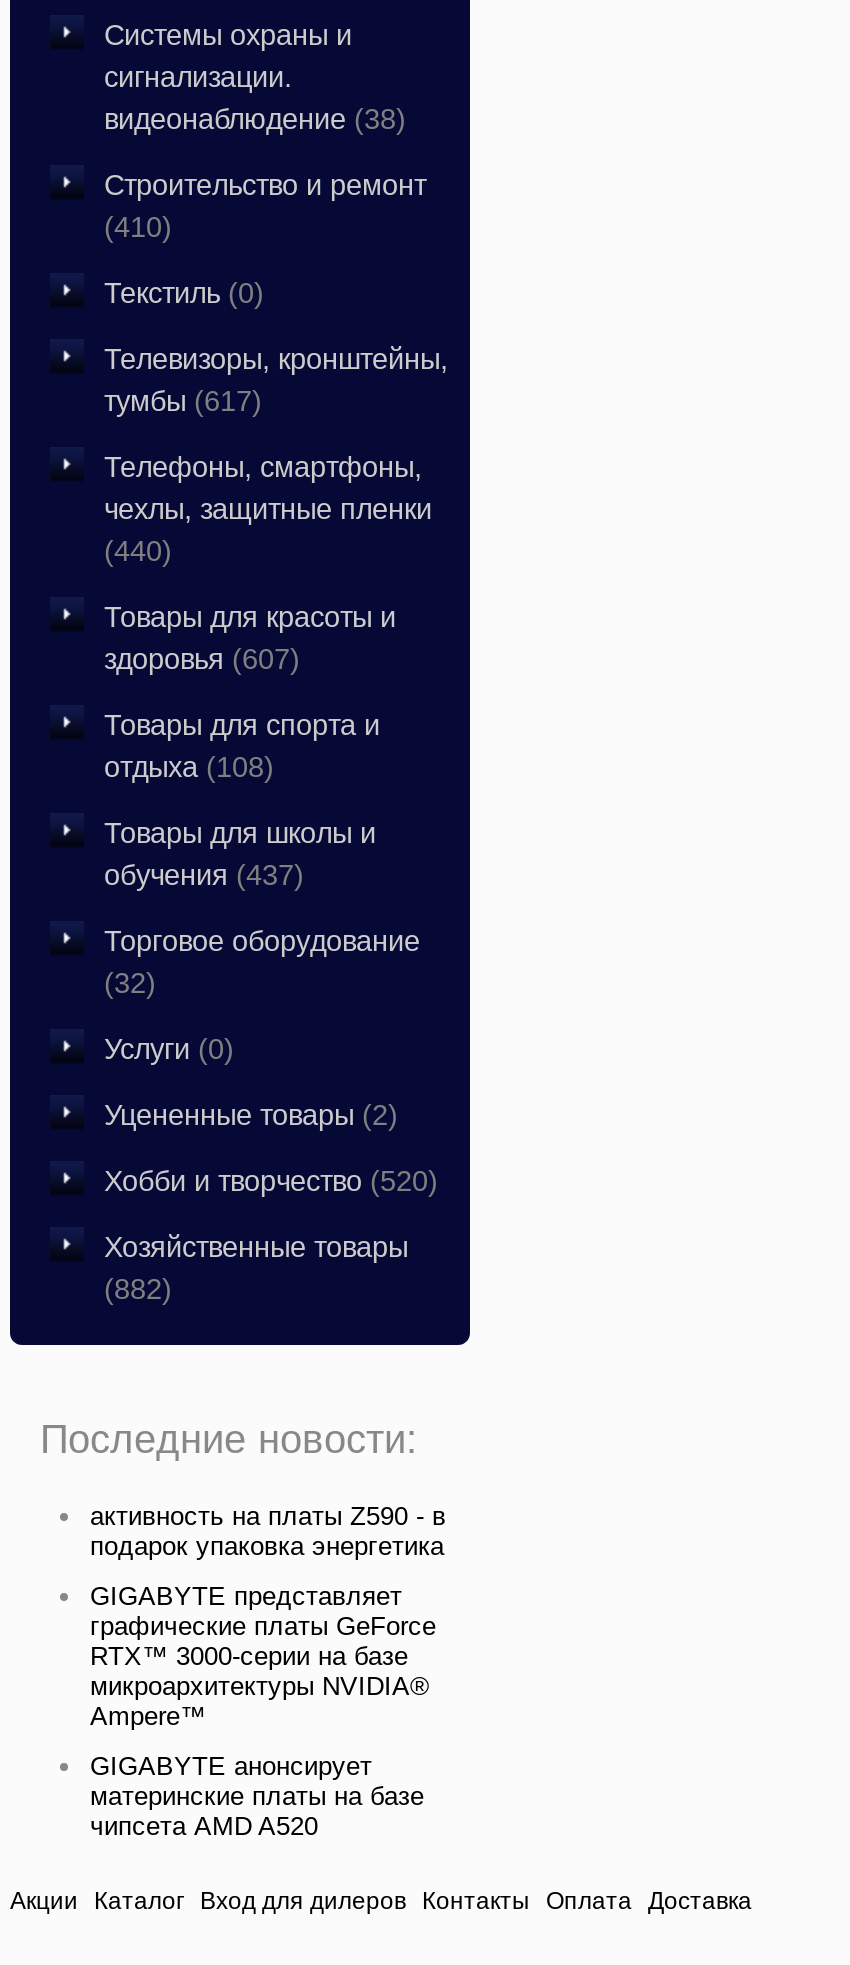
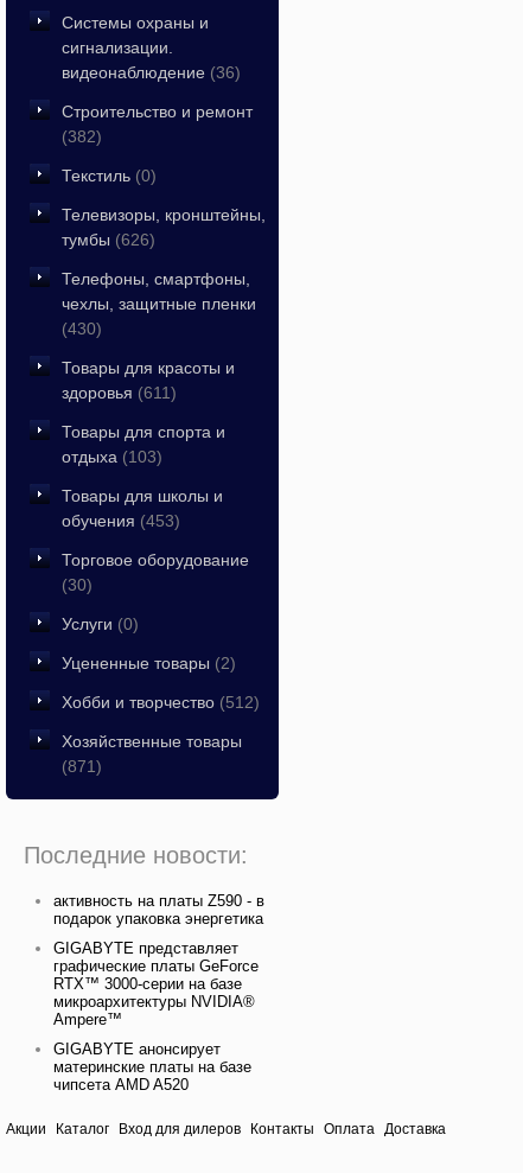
- видеонаблюдение (38)
+ видеонаблюдение (36)

- (410)
+ (382)

- тумбы (617)
+ тумбы (626)

- (440)
+ (430)

- здоровья (607)
+ здоровья (611)

- отдыха (108)
+ отдыха (103)

- обучения (437)
+ обучения (453)

- (32)
+ (30)

- Хобби и творчество (520)
+ Хобби и творчество (512)

- (882)
+ (871)
